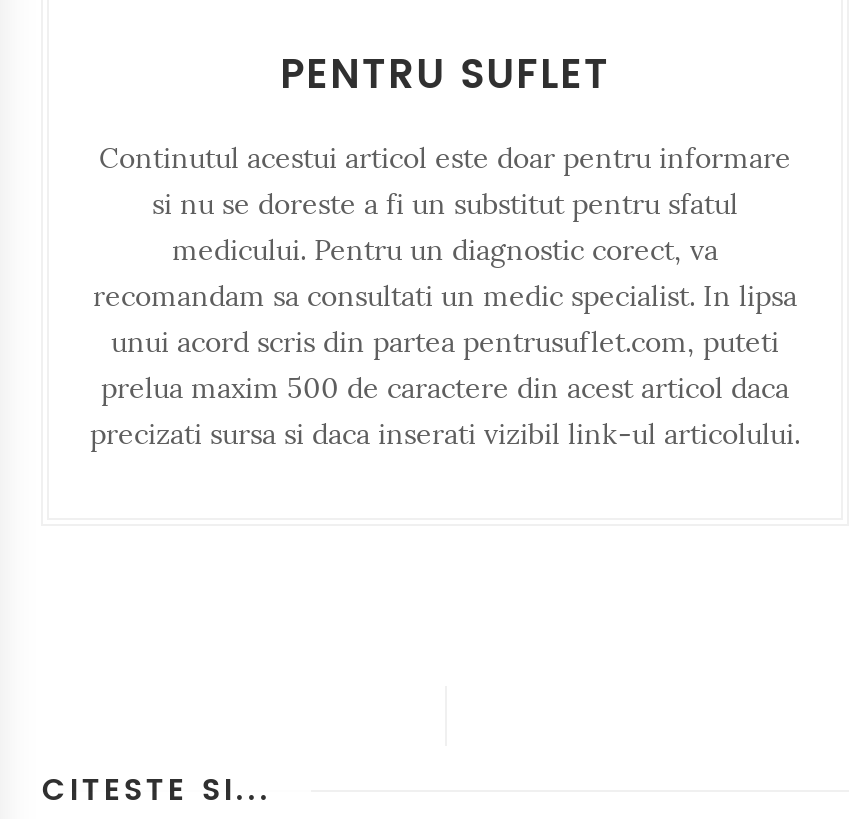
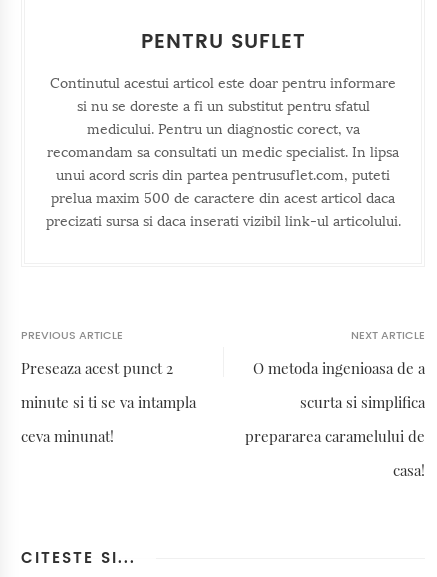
+ PREVIOUS ARTICLE
+ Preseaza acest punct 2
+ minute si ti se va intampla
+ ceva minunat!

+ NEXT ARTICLE
+ O metoda ingenioasa de a
+ scurta si simplifica
+ prepararea caramelului de
+ casa!
